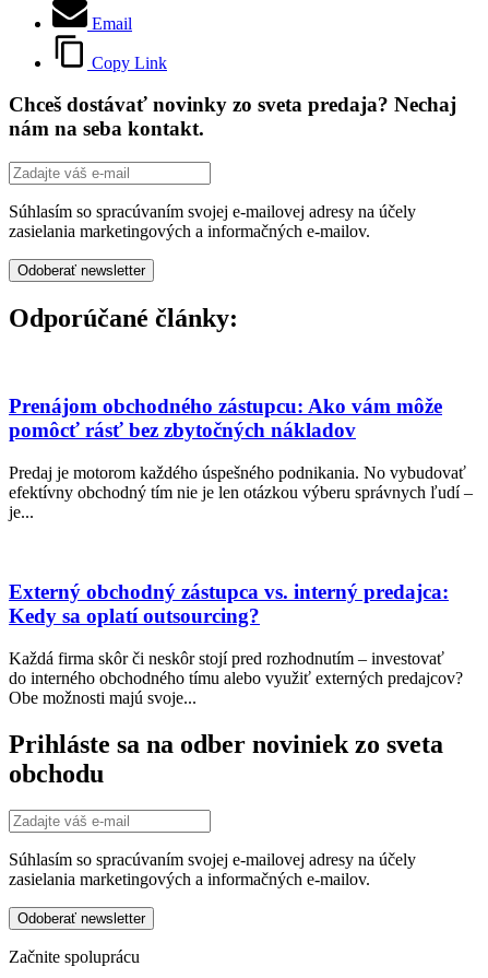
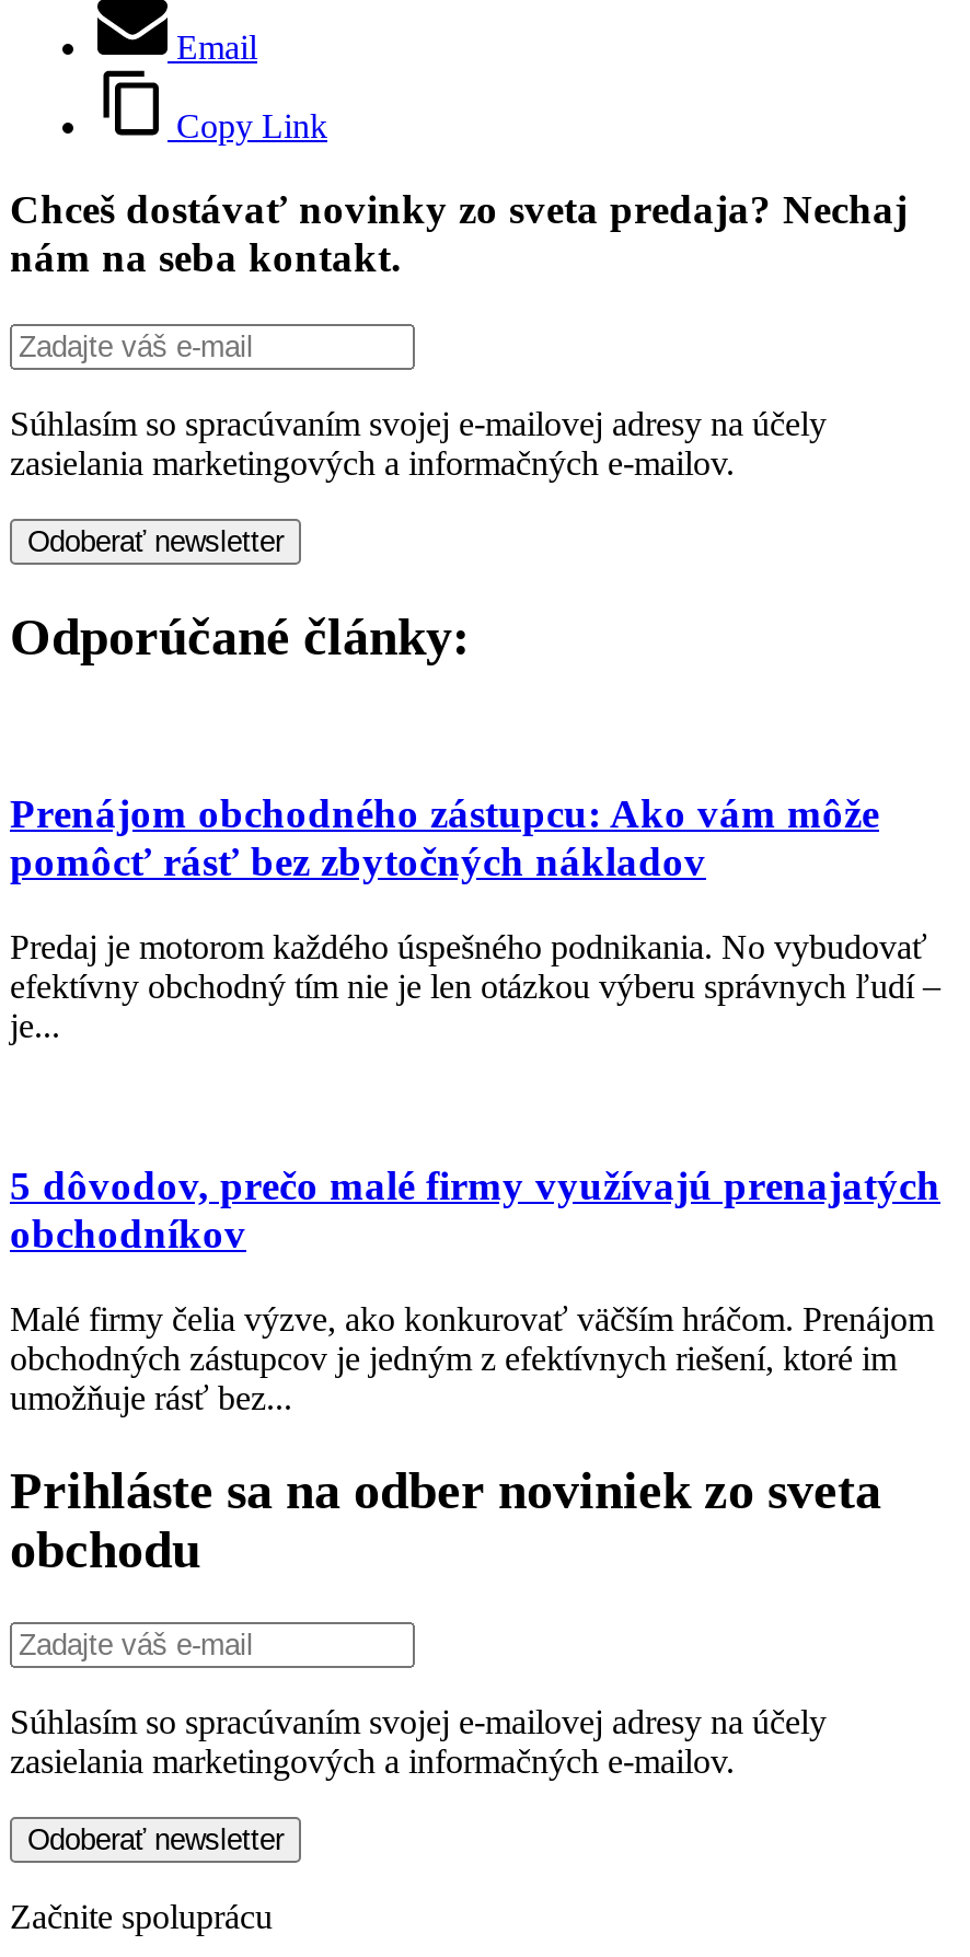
- Externý obchodný zástupca vs. interný predajca:
- Kedy sa oplatí outsourcing?
+ 5 dôvodov, prečo malé firmy využívajú prenajatých
+ obchodníkov

- Každá firma skôr či neskôr stojí pred rozhodnutím – investovať
- do interného obchodného tímu alebo využiť externých predajcov?
- Obe možnosti majú svoje...
+ Malé firmy čelia výzve, ako konkurovať väčším hráčom. Prenájom
+ obchodných zástupcov je jedným z efektívnych riešení, ktoré im
+ umožňuje rásť bez...
